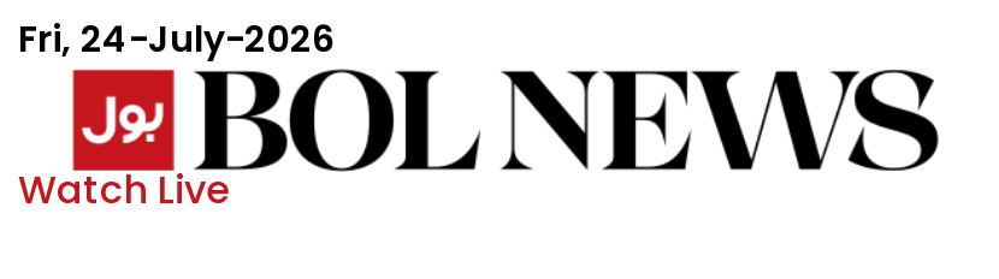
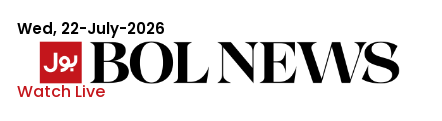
- Fri, 24-July-2026
+ Wed, 22-July-2026
